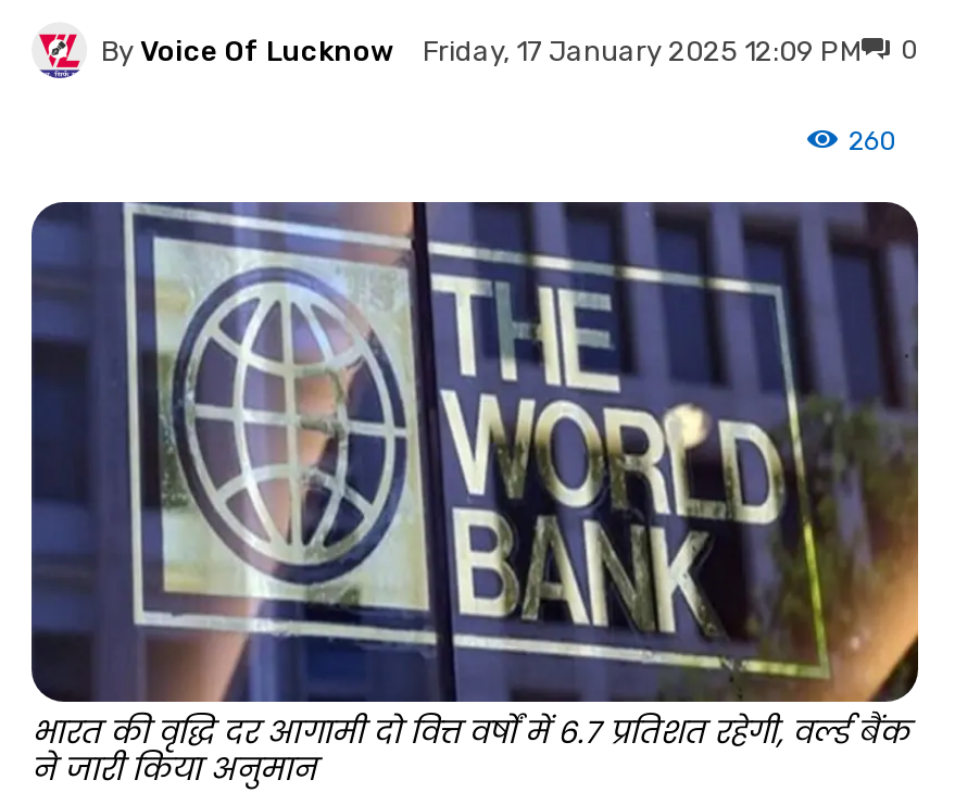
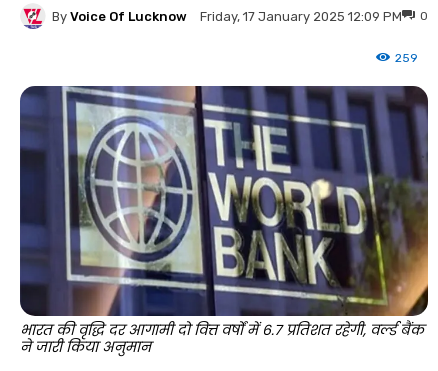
- 260
+ 259
